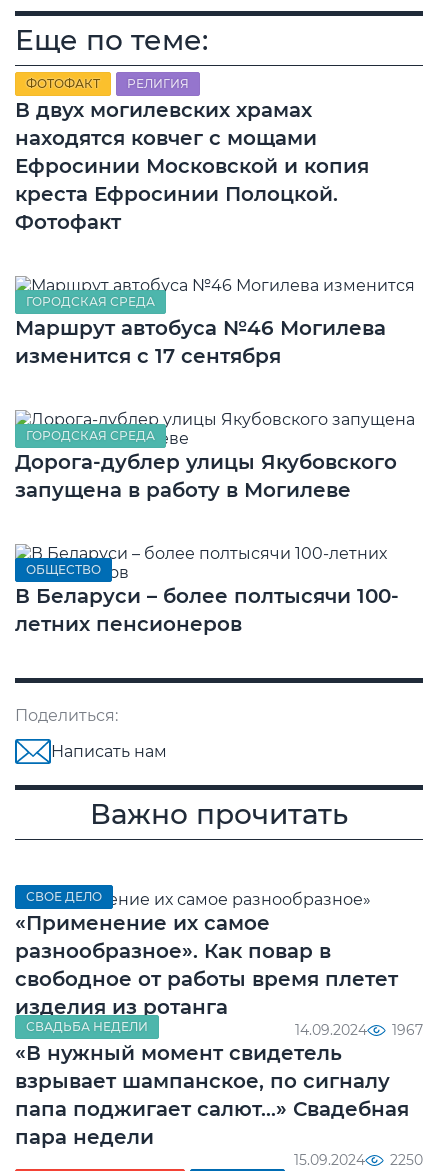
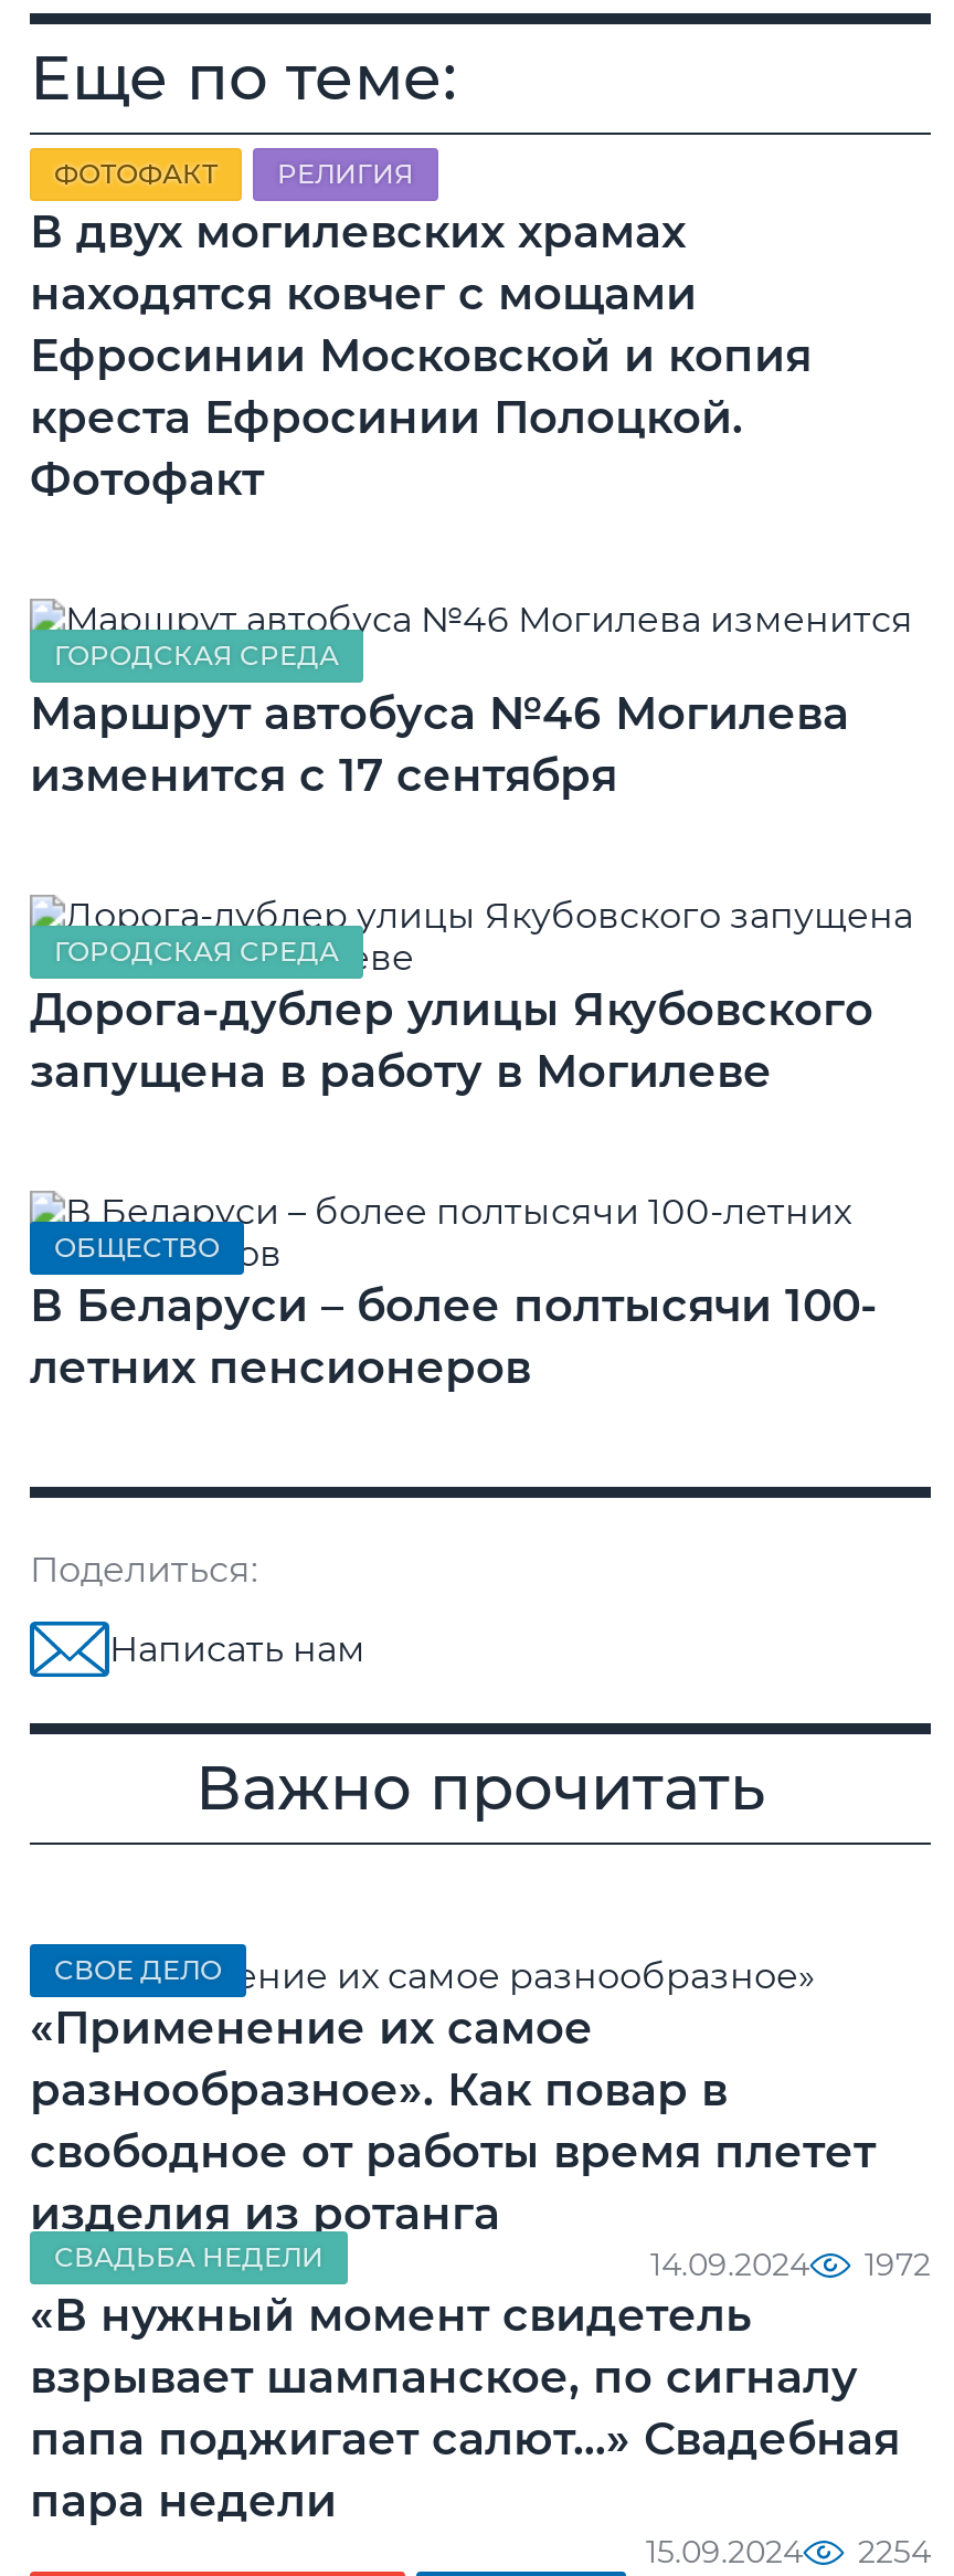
- 14.09.2024 1967
+ 14.09.2024 1972

- 15.09.2024 2250
+ 15.09.2024 2254
